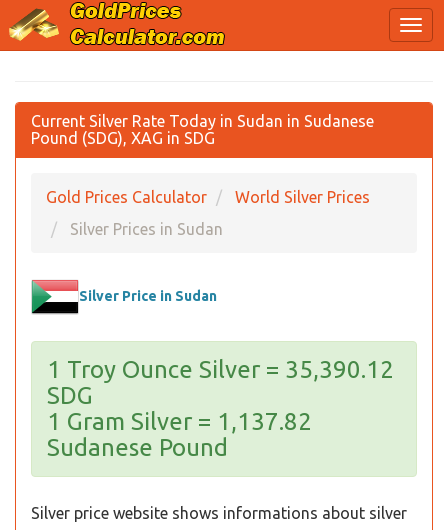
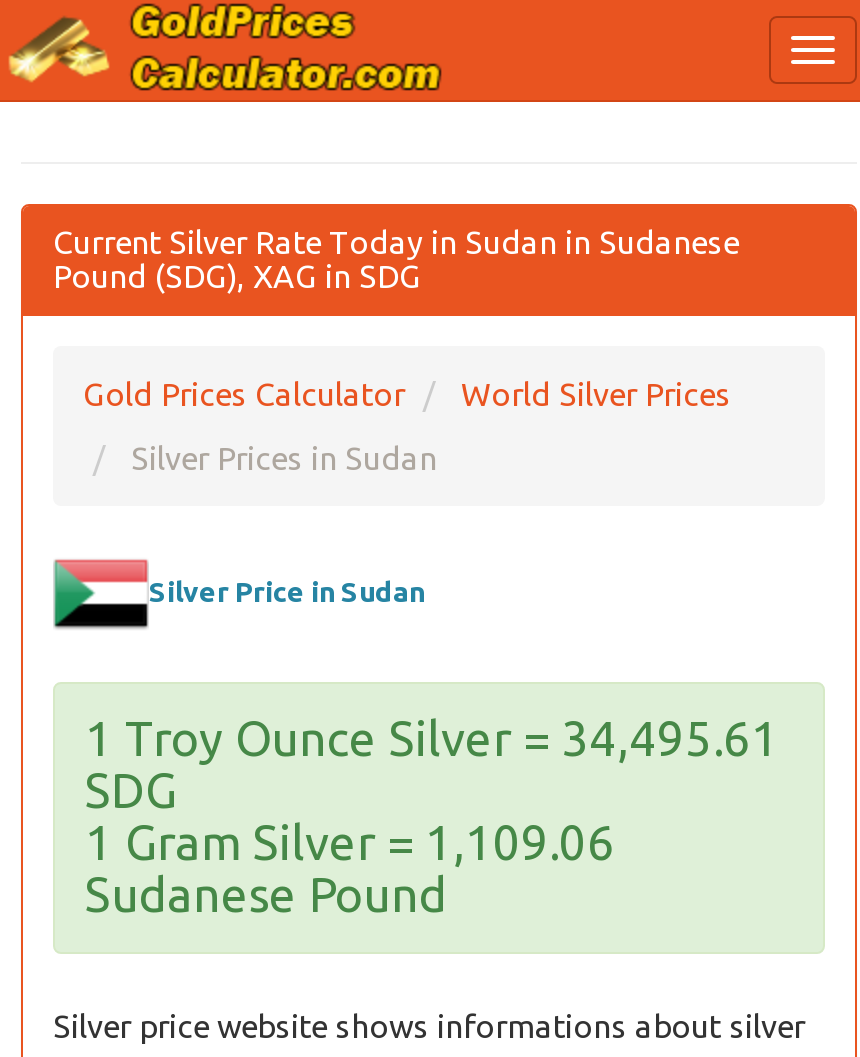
- 1 Troy Ounce Silver = 35,390.12
+ 1 Troy Ounce Silver = 34,495.61

- 1 Gram Silver = 1,137.82
+ 1 Gram Silver = 1,109.06
